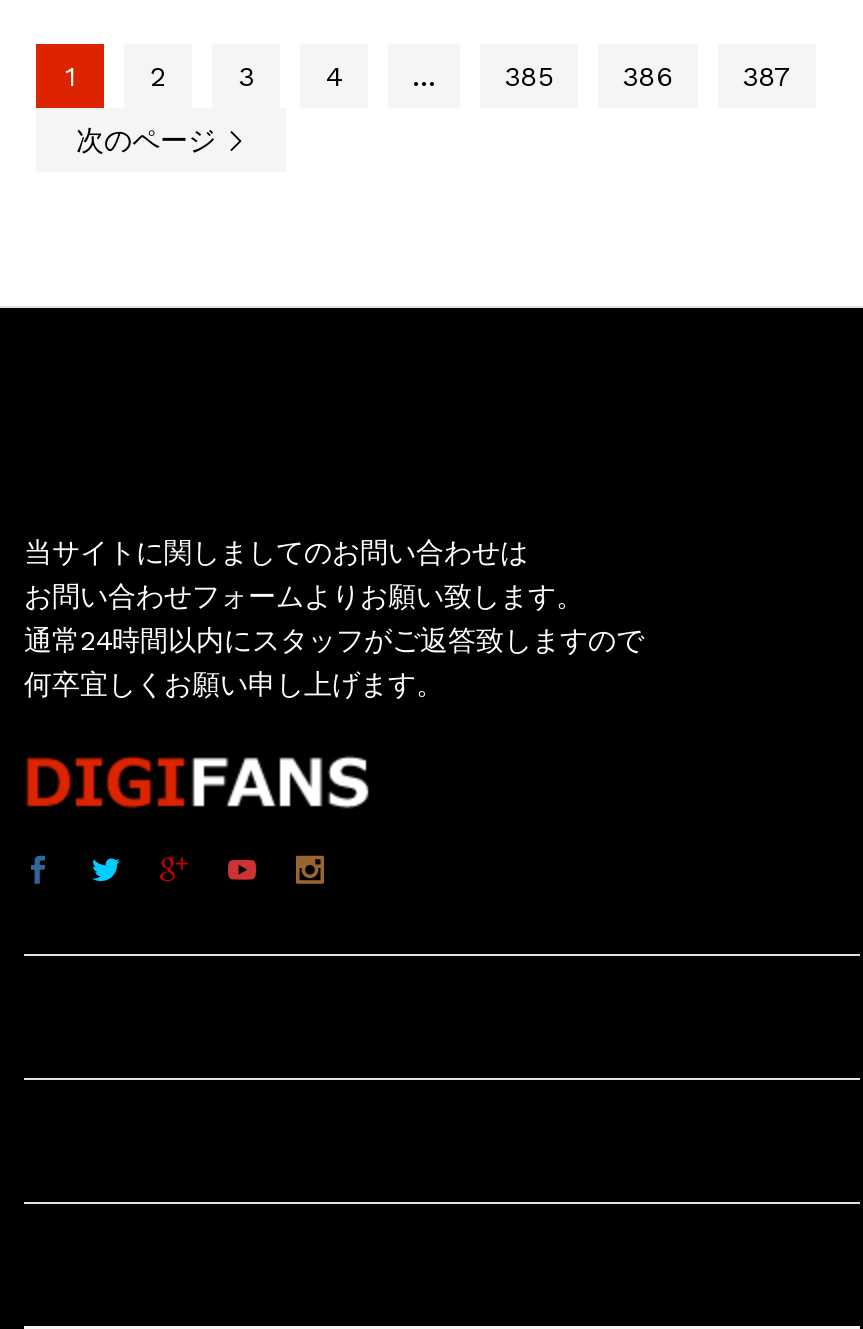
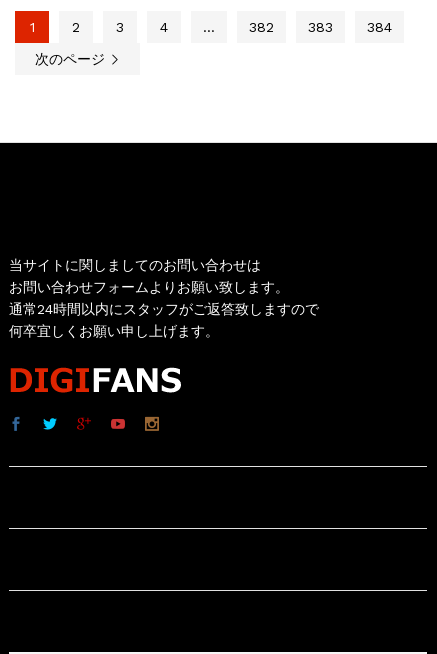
- 385
+ 382

- 386
+ 383

- 387
+ 384
